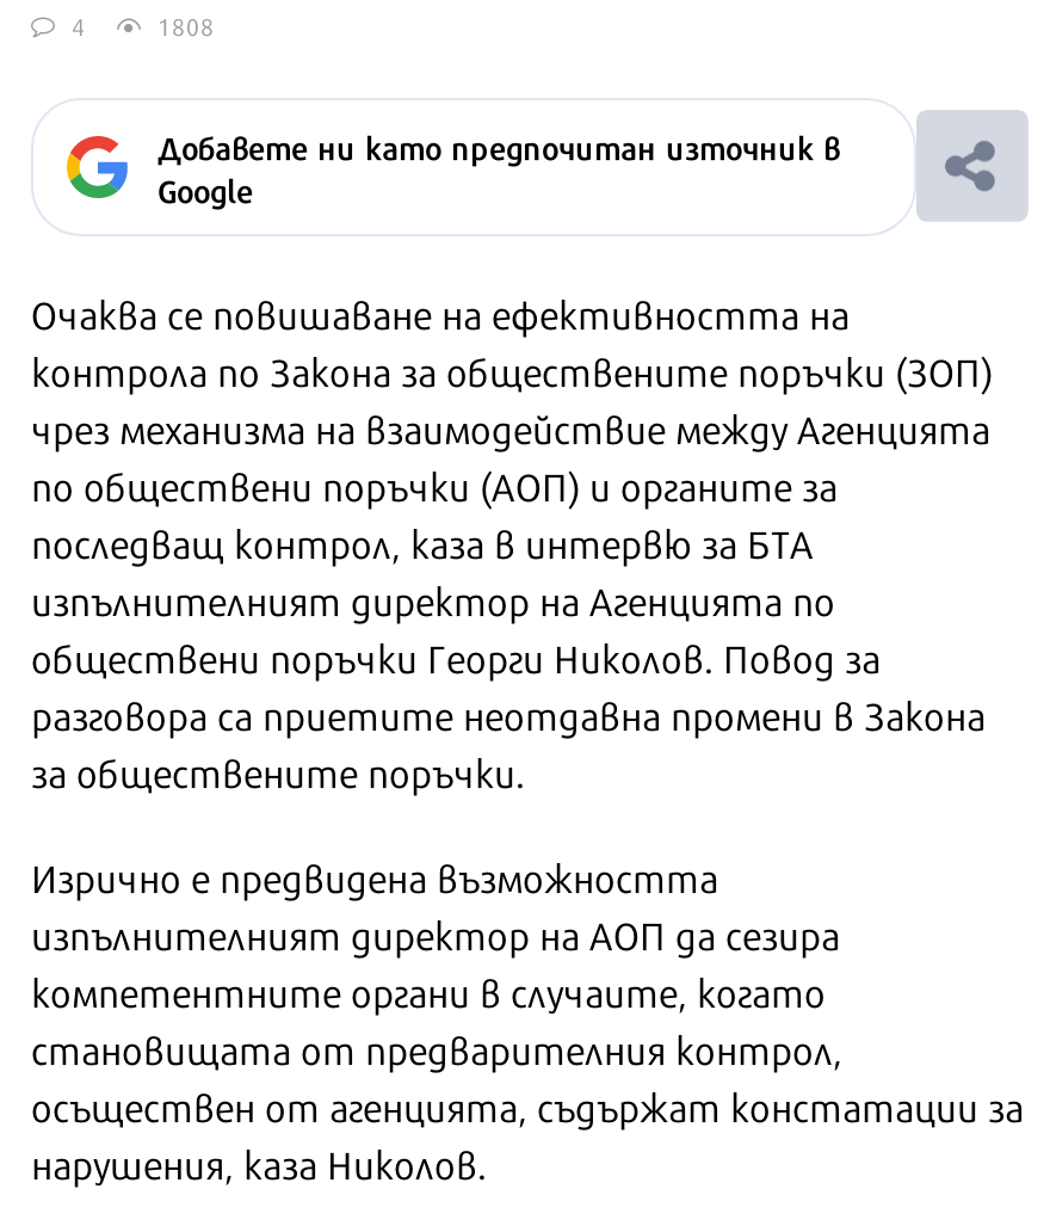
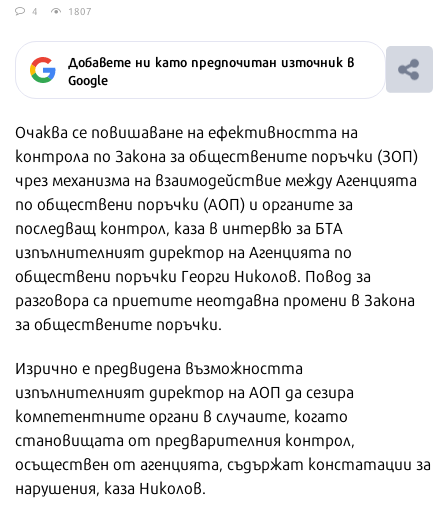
- 1808
+ 1807
